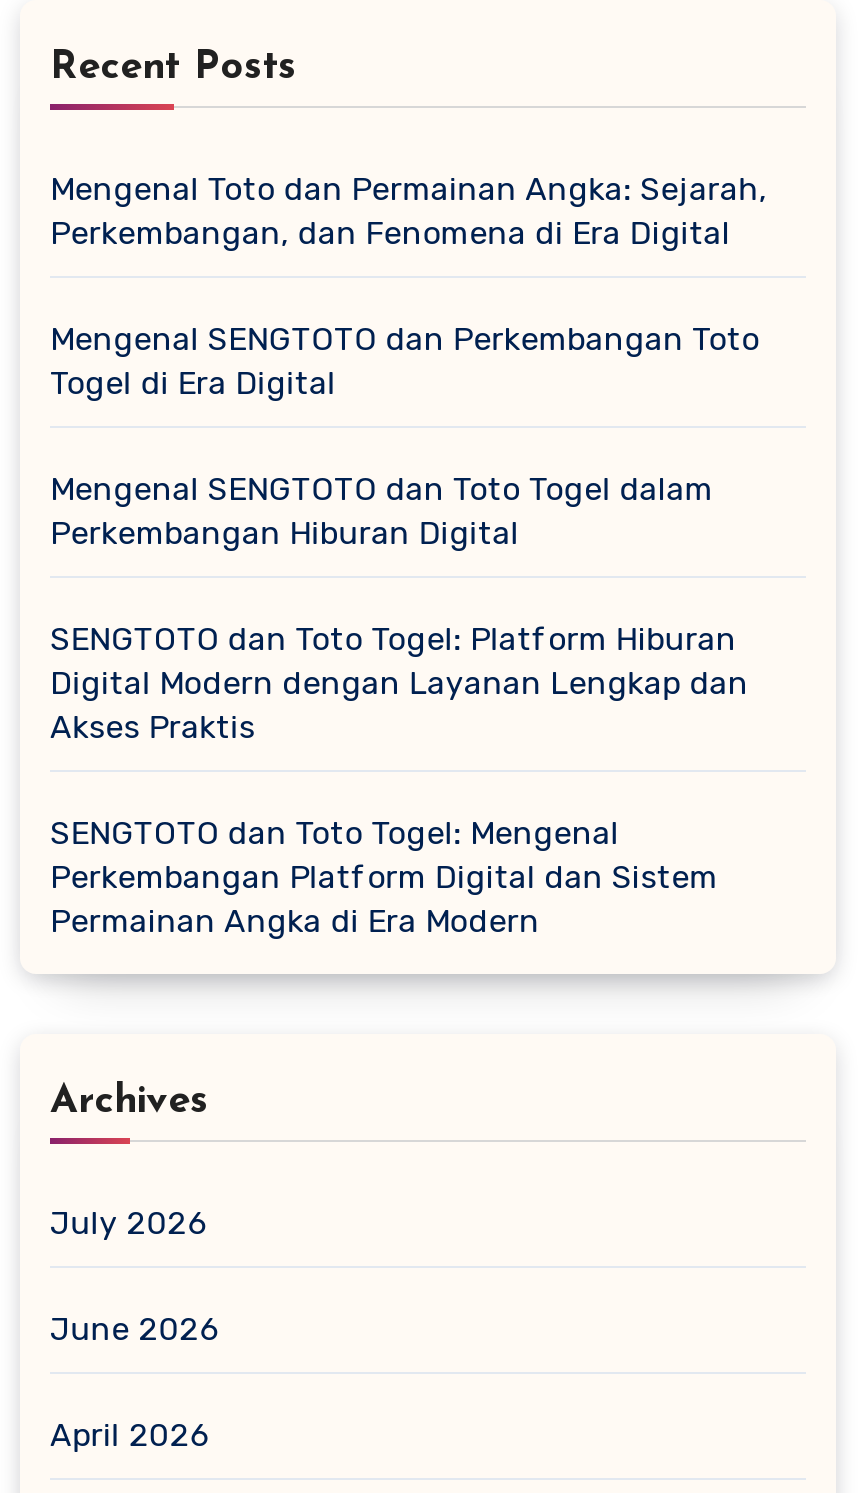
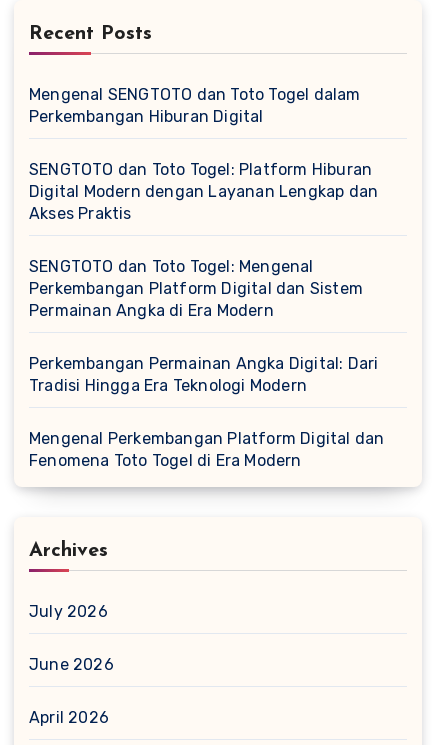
- Mengenal Toto dan Permainan Angka: Sejarah,
- Perkembangan, dan Fenomena di Era Digital
- Mengenal SENGTOTO dan Perkembangan Toto
- Togel di Era Digital

moved up: Mengenal SENGTOTO dan Toto Togel dalam | Perkembangan Hiburan Digital | SENGTOTO dan Toto Togel: Platform Hiburan | Digital Modern dengan Layanan Lengkap dan | Akses Praktis | SENGTOTO dan Toto Togel: Mengenal | Perkembangan Platform Digital dan Sistem | Permainan Angka di Era Modern

+ Perkembangan Permainan Angka Digital: Dari
+ Tradisi Hingga Era Teknologi Modern
+ Mengenal Perkembangan Platform Digital dan
+ Fenomena Toto Togel di Era Modern
